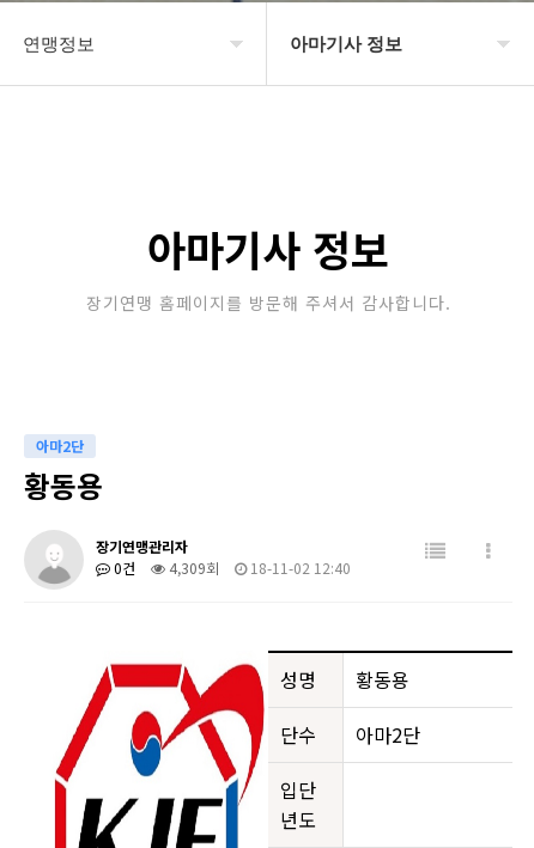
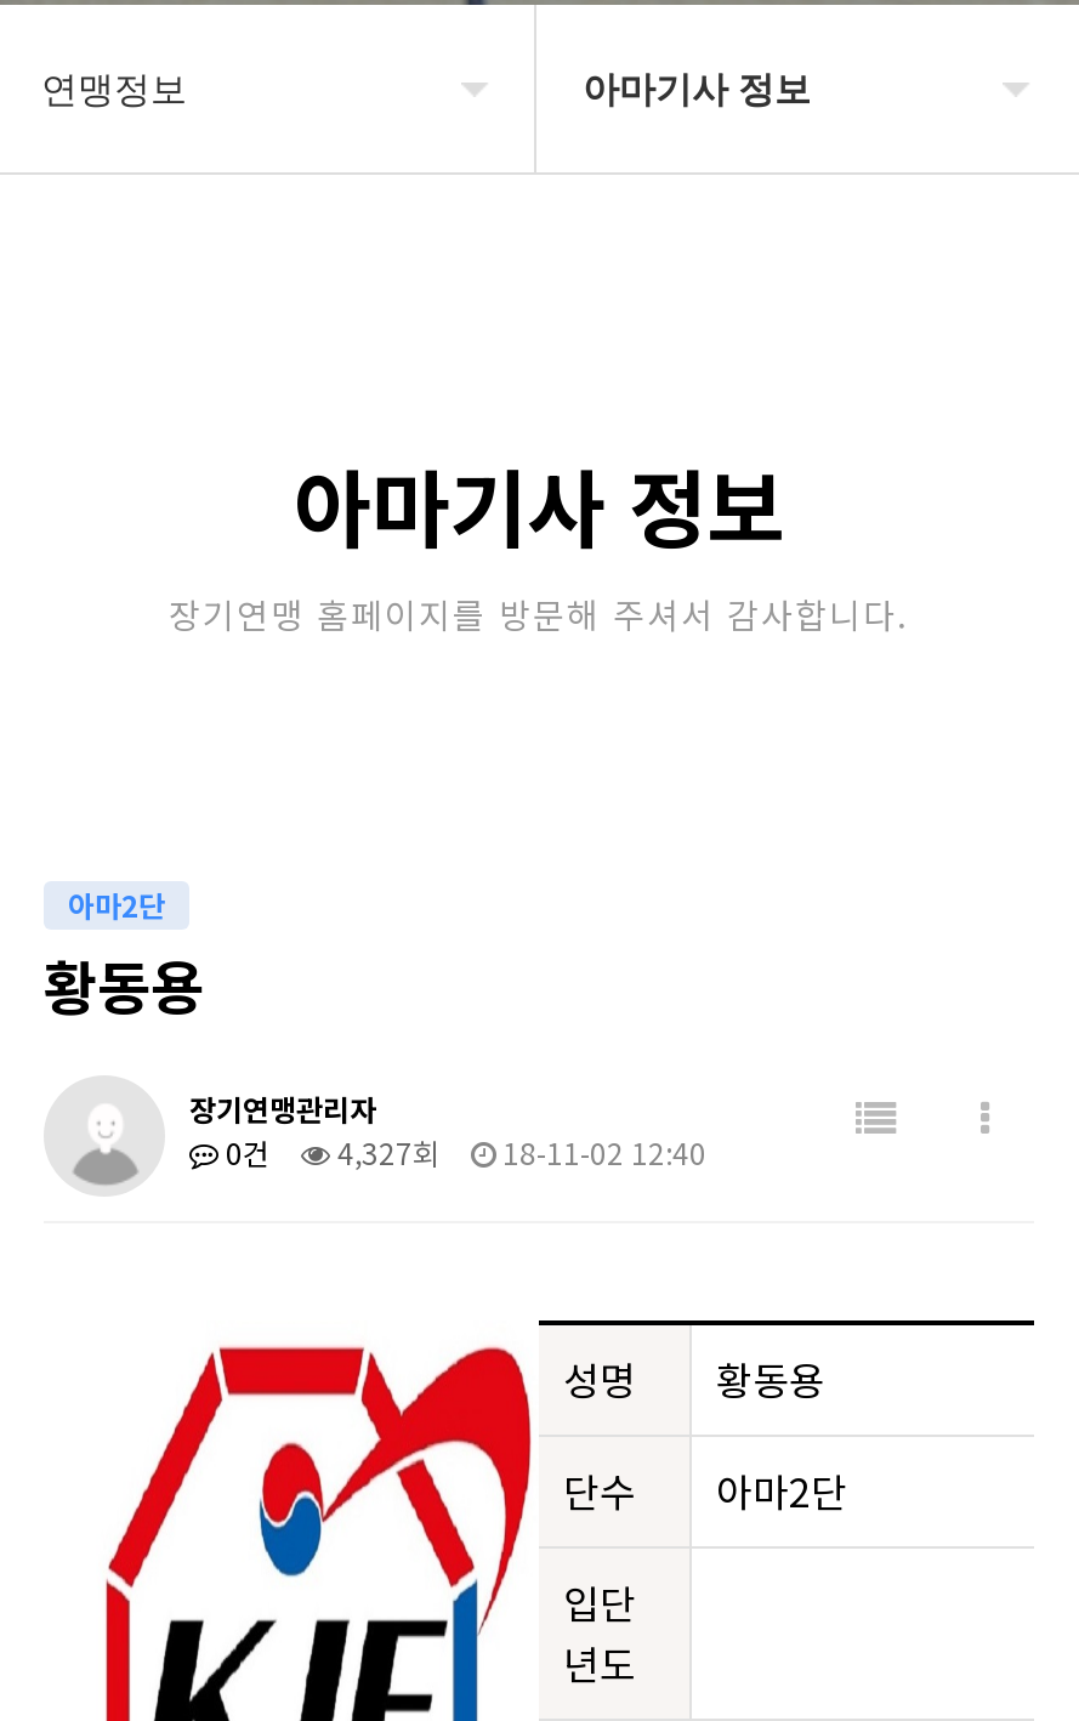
- 0건 4,309회 18-11-02 12:40
+ 0건 4,327회 18-11-02 12:40
